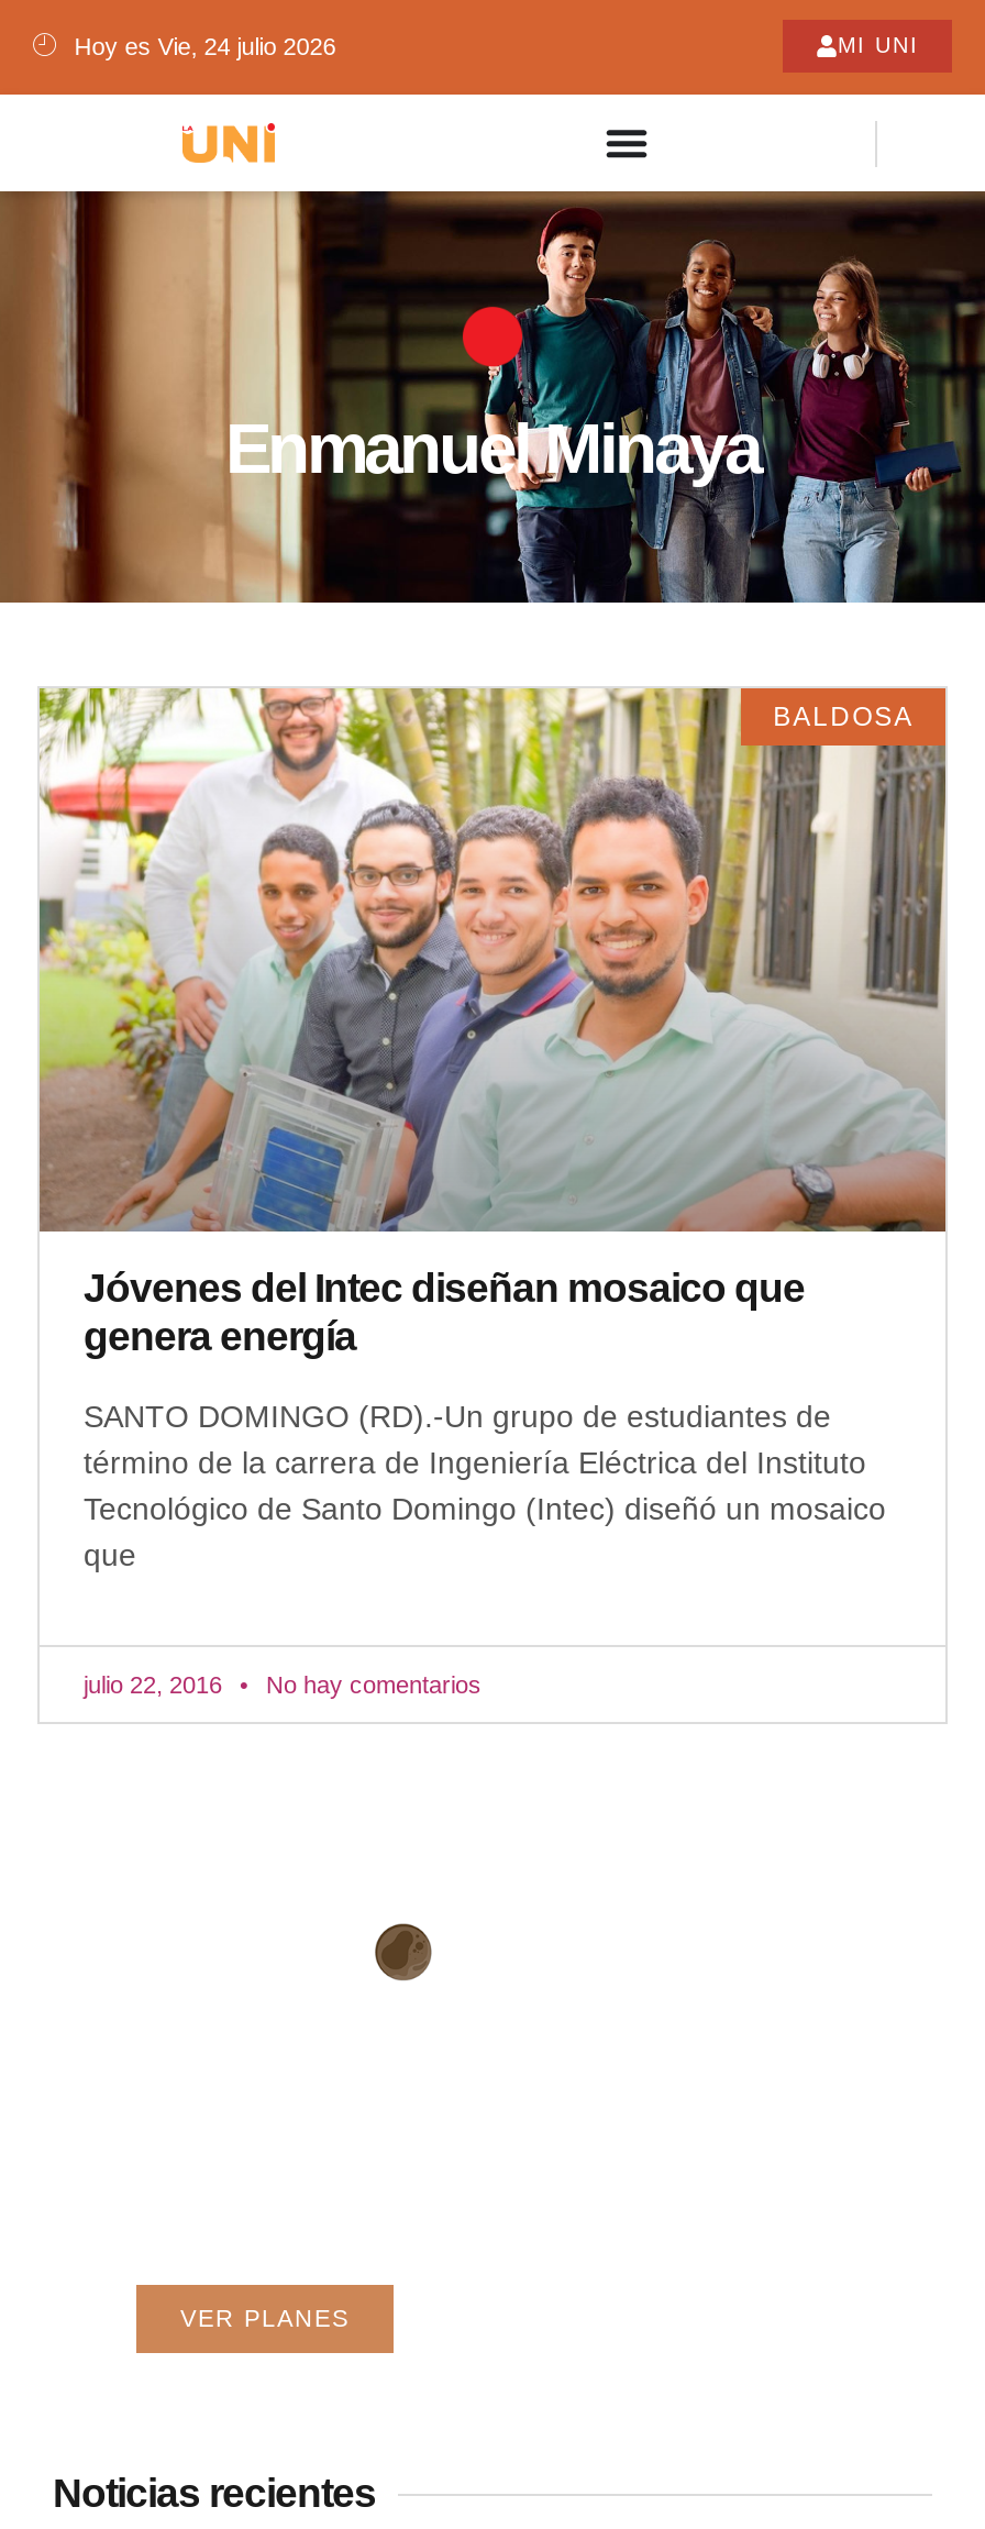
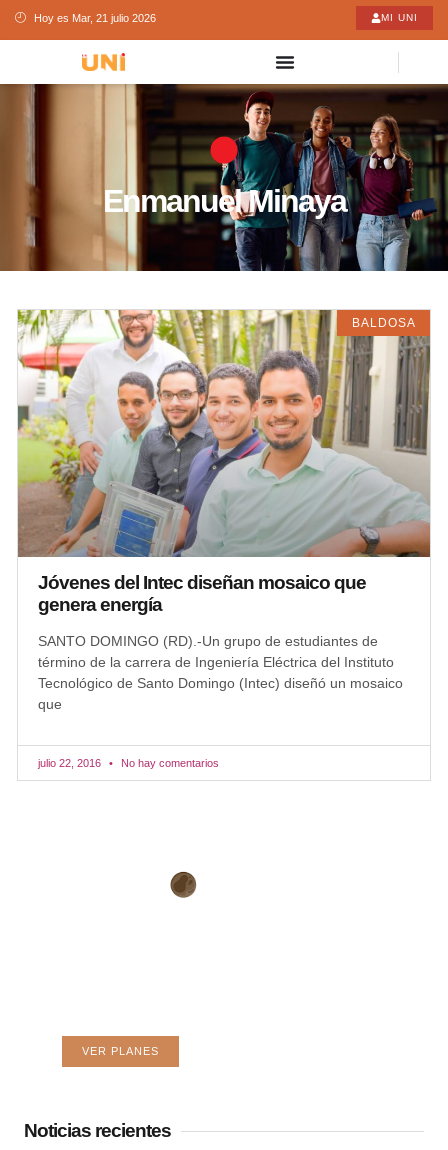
- Hoy es Vie, 24 julio 2026
+ Hoy es Mar, 21 julio 2026
